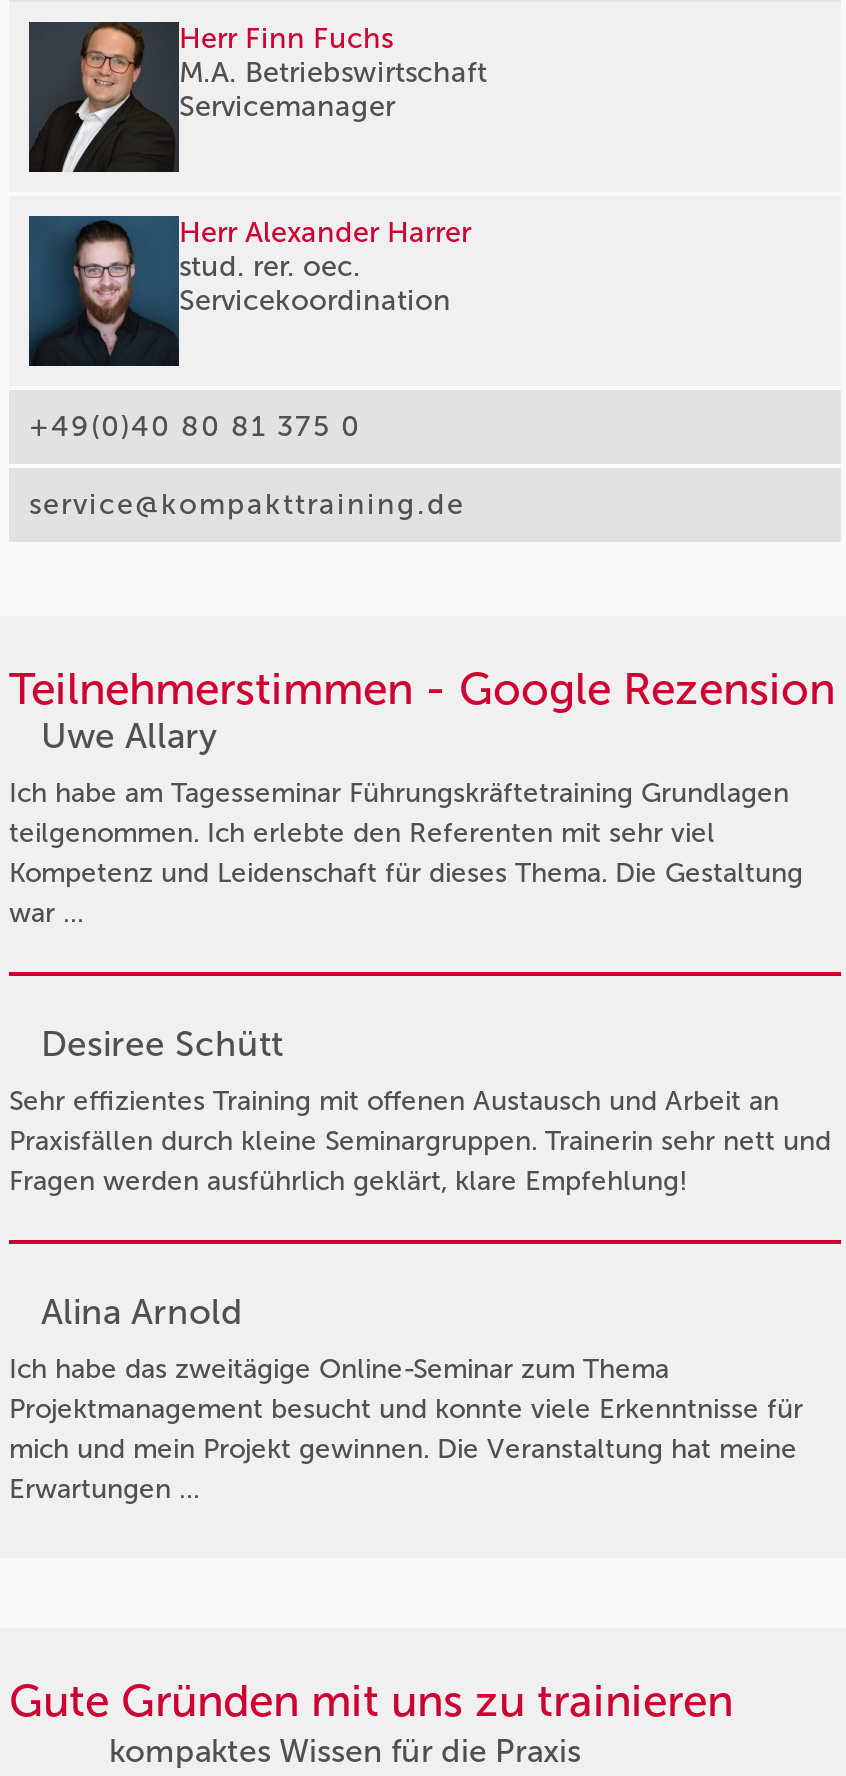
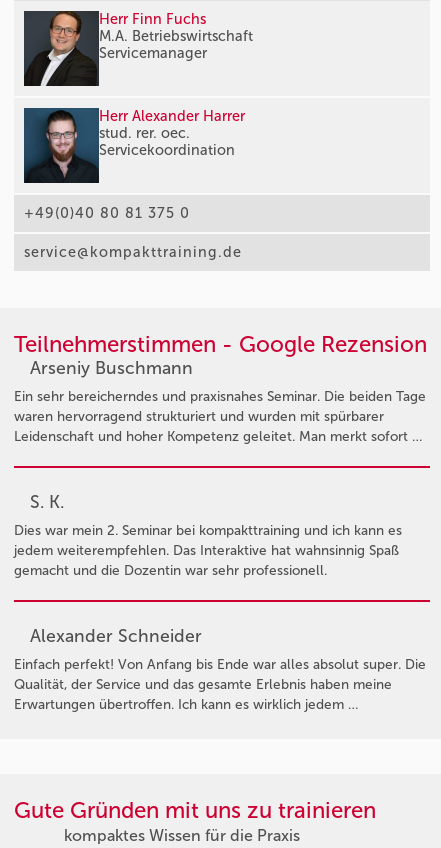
- Uwe Allary
- Ich habe am Tagesseminar Führungskräftetraining Grundlagen
- teilgenommen. Ich erlebte den Referenten mit sehr viel
- Kompetenz und Leidenschaft für dieses Thema. Die Gestaltung
- war …
+ Arseniy Buschmann
+ Ein sehr bereicherndes und praxisnahes Seminar. Die beiden Tage
+ waren hervorragend strukturiert und wurden mit spürbarer
+ Leidenschaft und hoher Kompetenz geleitet. Man merkt sofort …

- Desiree Schütt
- Sehr effizientes Training mit offenen Austausch und Arbeit an
- Praxisfällen durch kleine Seminargruppen. Trainerin sehr nett und
- Fragen werden ausführlich geklärt, klare Empfehlung!
+ S. K.
+ Dies war mein 2. Seminar bei kompakttraining und ich kann es
+ jedem weiterempfehlen. Das Interaktive hat wahnsinnig Spaß
+ gemacht und die Dozentin war sehr professionell.

- Alina Arnold
- Ich habe das zweitägige Online-Seminar zum Thema
- Projektmanagement besucht und konnte viele Erkenntnisse für
- mich und mein Projekt gewinnen. Die Veranstaltung hat meine
- Erwartungen …
+ Alexander Schneider
+ Einfach perfekt! Von Anfang bis Ende war alles absolut super. Die
+ Qualität, der Service und das gesamte Erlebnis haben meine
+ Erwartungen übertroffen. Ich kann es wirklich jedem …
